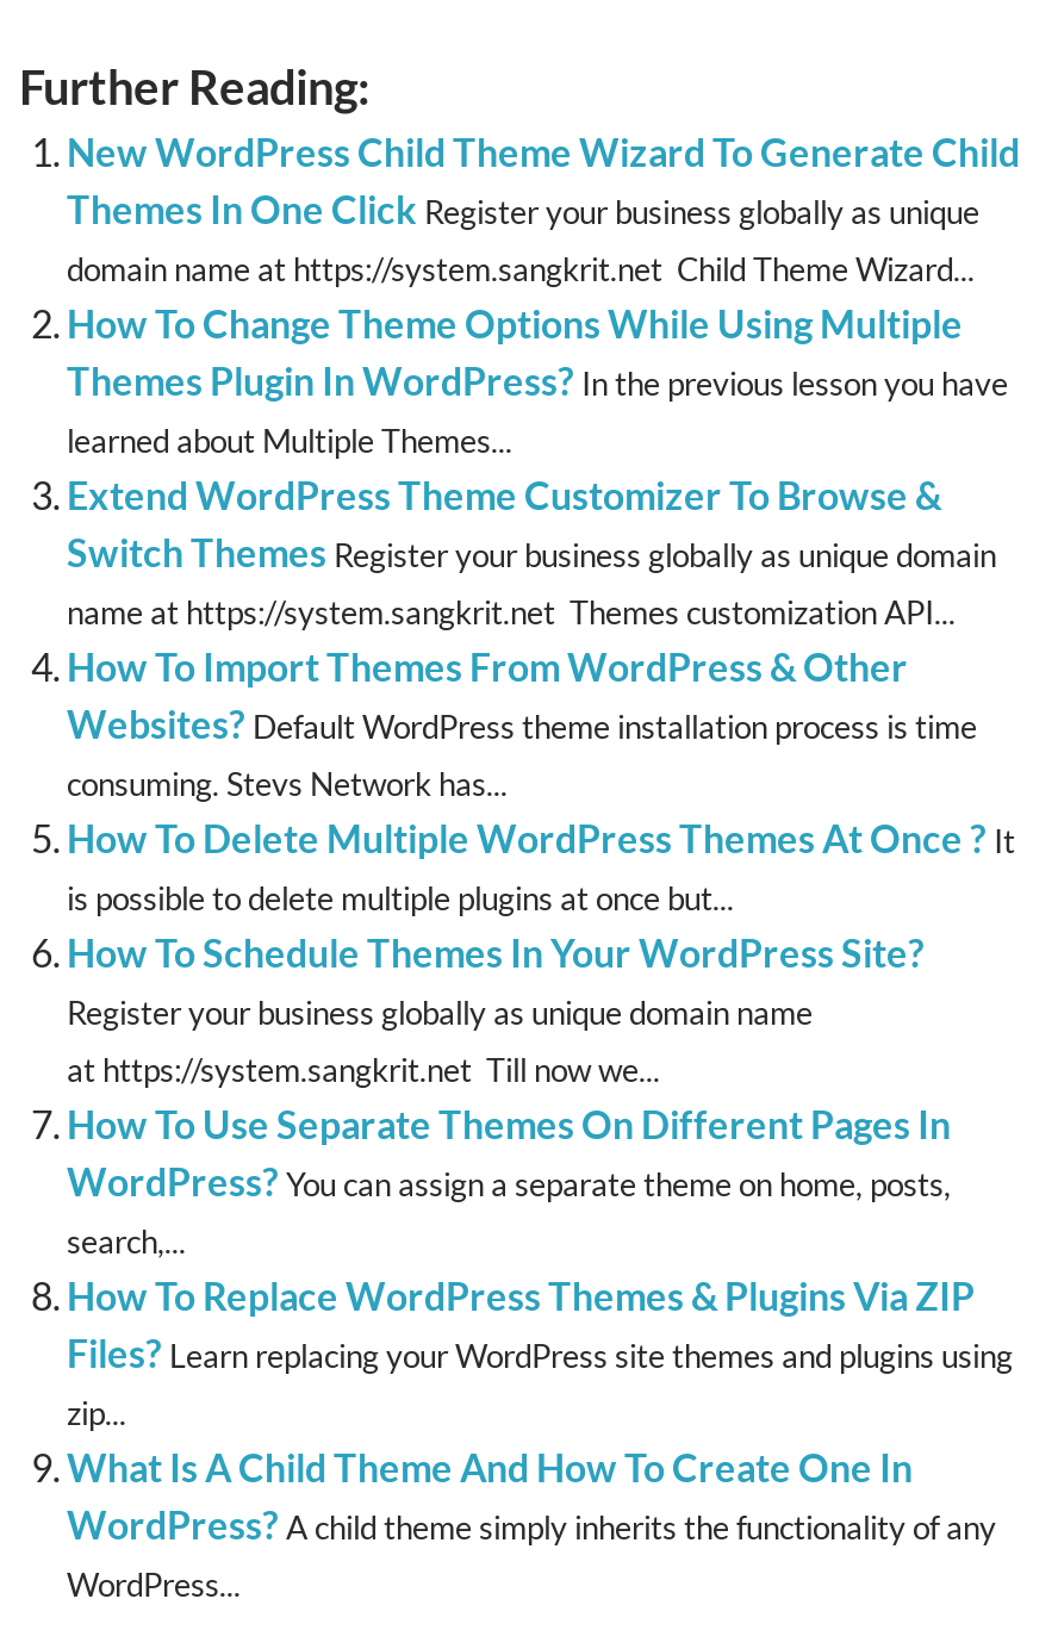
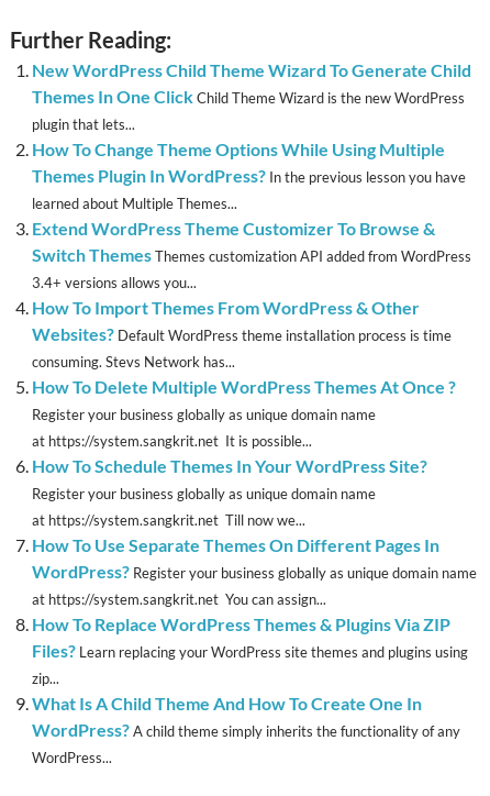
- Themes In One Click Register your business globally as unique
- domain name at https://system.sangkrit.net Child Theme Wizard...
+ Themes In One Click Child Theme Wizard is the new WordPress
+ plugin that lets...

- Switch Themes Register your business globally as unique domain
- name at https://system.sangkrit.net Themes customization API...
+ Switch Themes Themes customization API added from WordPress
+ 3.4+ versions allows you...

- How To Delete Multiple WordPress Themes At Once ? It
- is possible to delete multiple plugins at once but...
+ How To Delete Multiple WordPress Themes At Once ?
+ Register your business globally as unique domain name
+ at https://system.sangkrit.net It is possible...

- WordPress? You can assign a separate theme on home, posts,
- search,...
+ WordPress? Register your business globally as unique domain name
+ at https://system.sangkrit.net You can assign...
